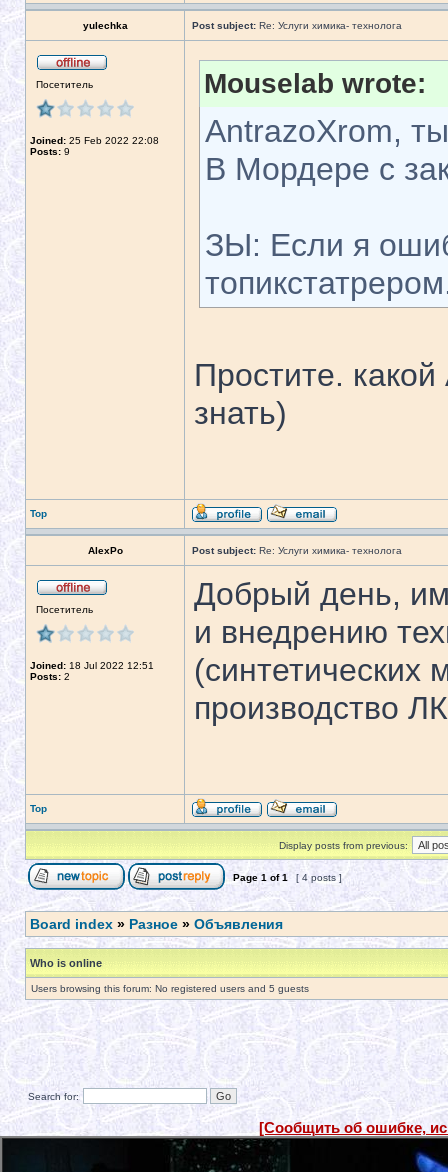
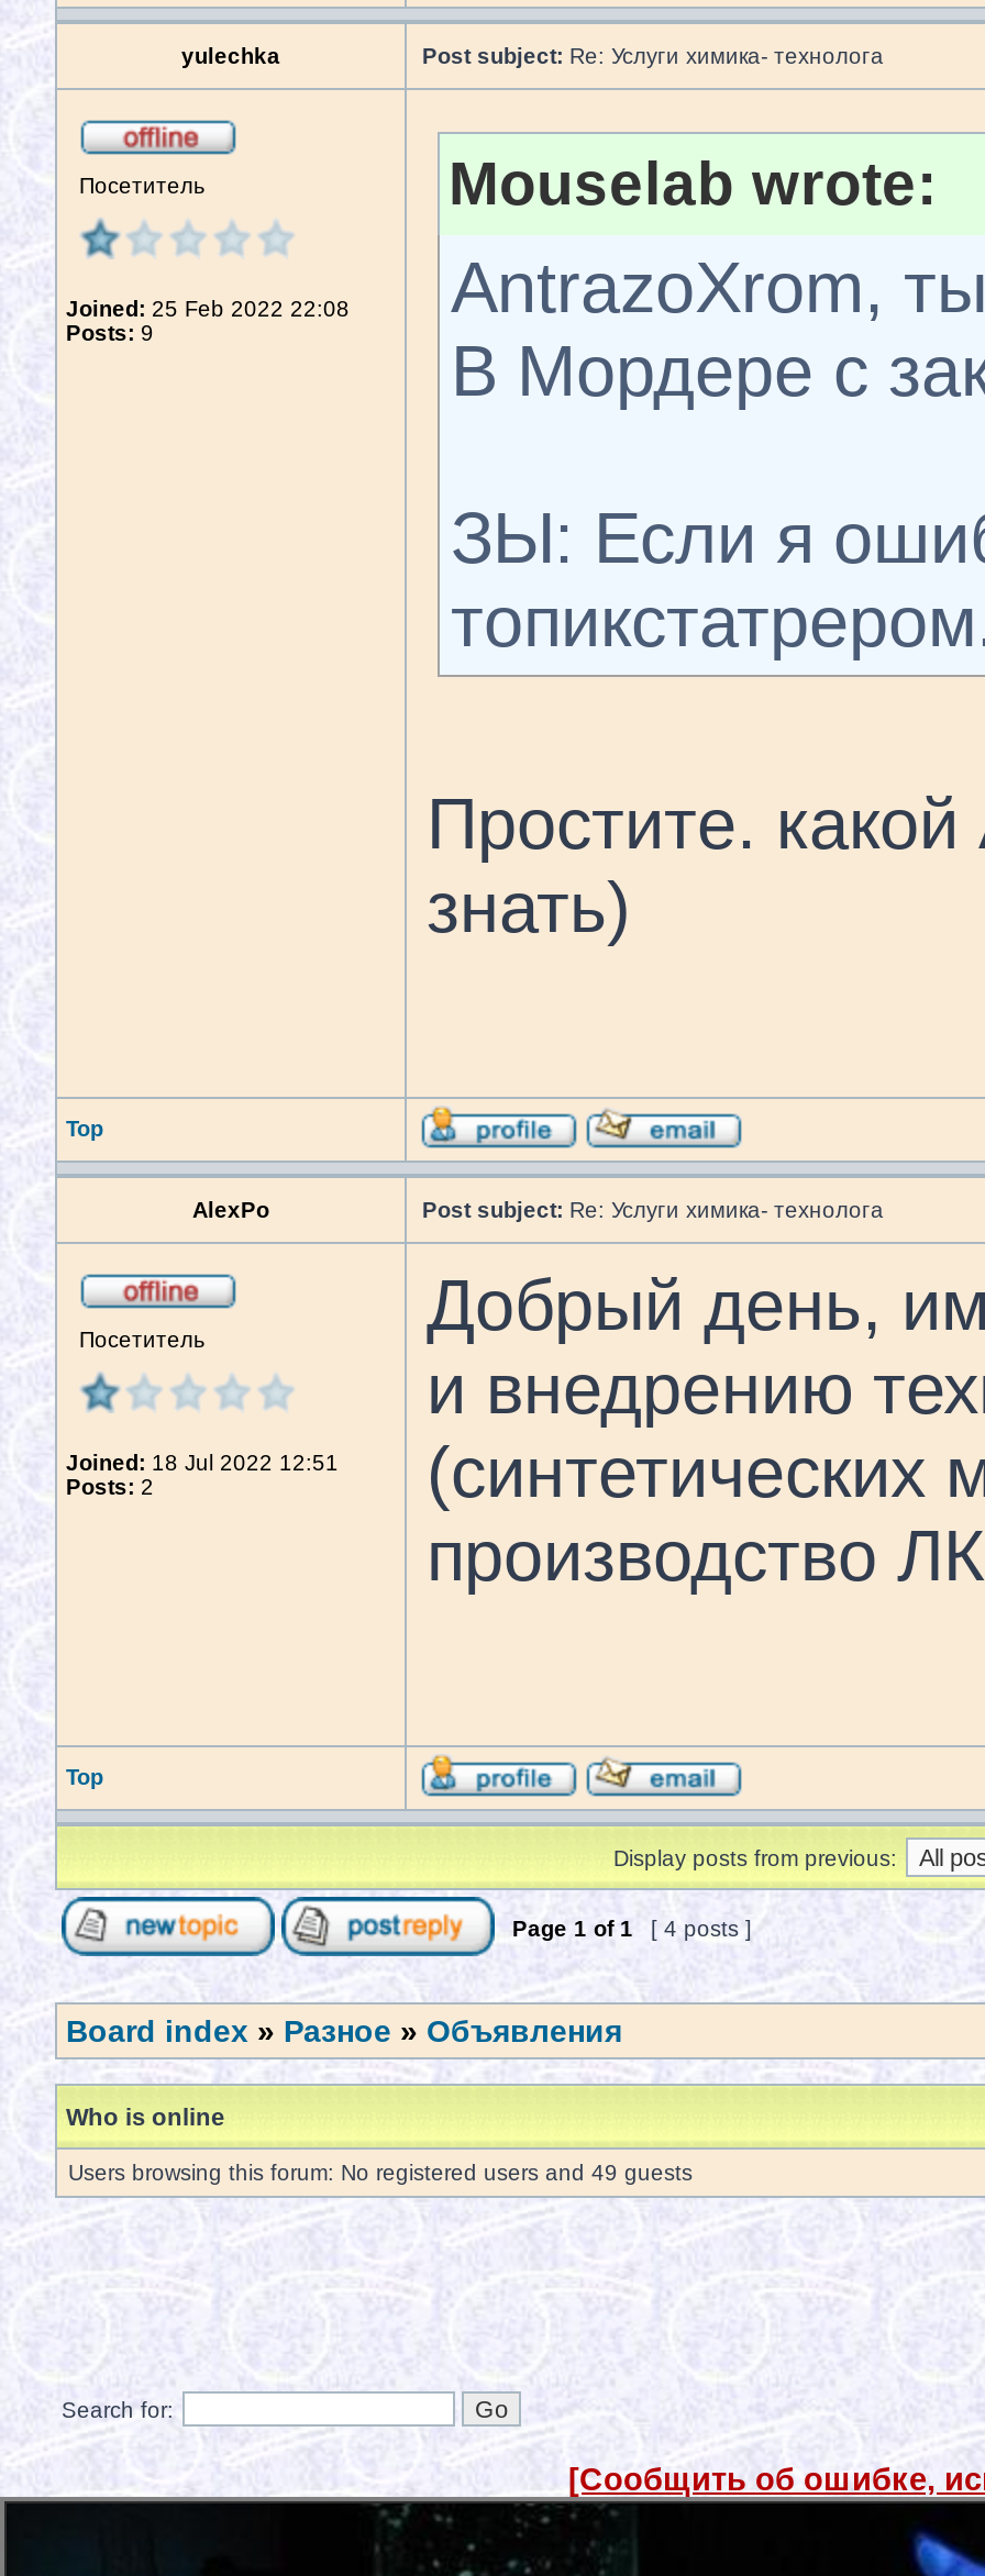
- Users browsing this forum: No registered users and 5 guests
+ Users browsing this forum: No registered users and 49 guests
